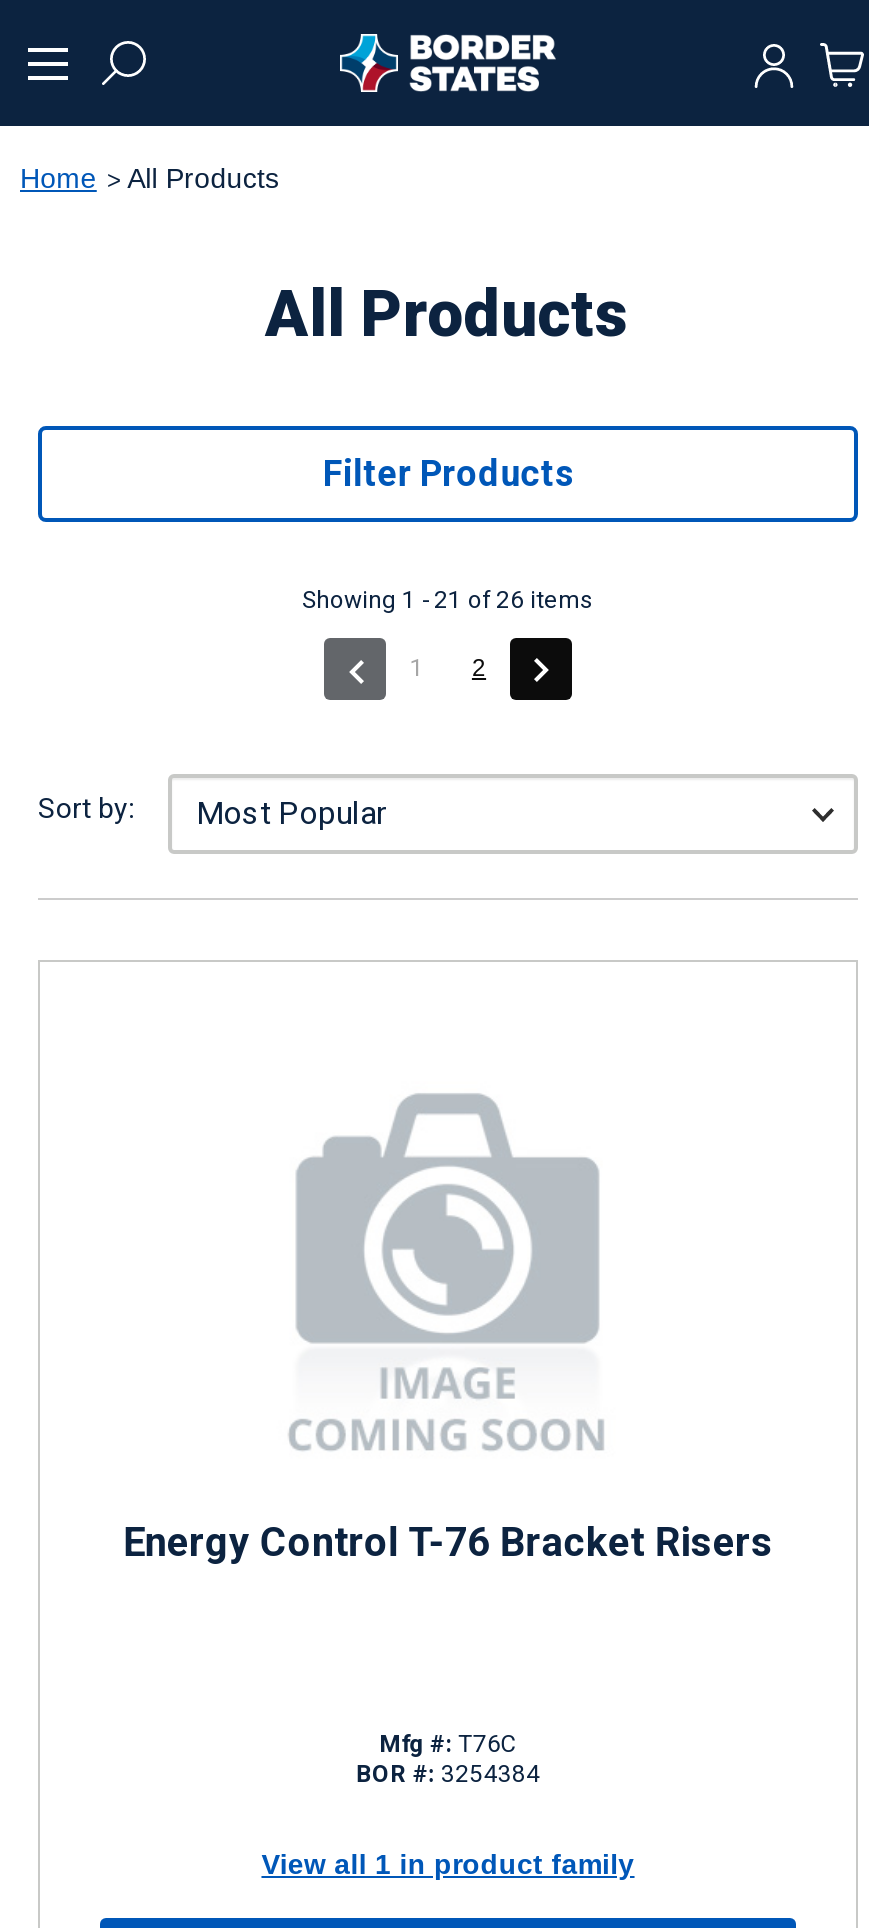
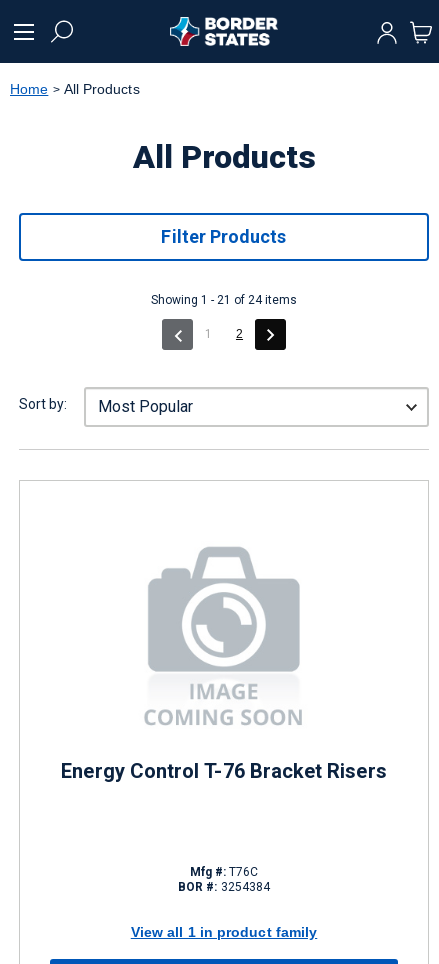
- Showing 1 - 21 of 26 items
+ Showing 1 - 21 of 24 items
